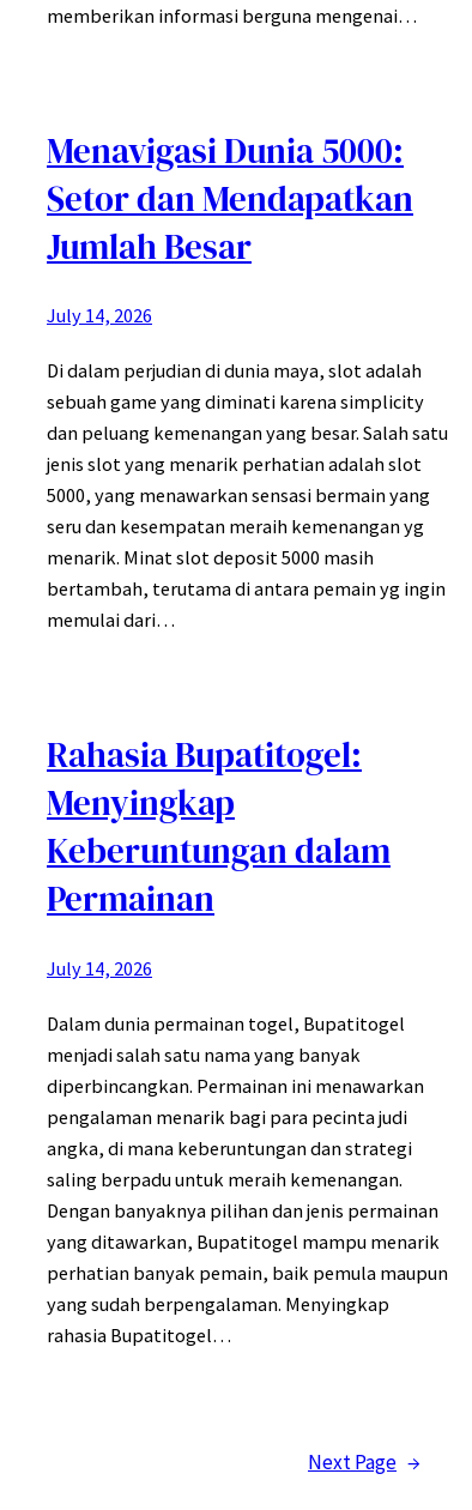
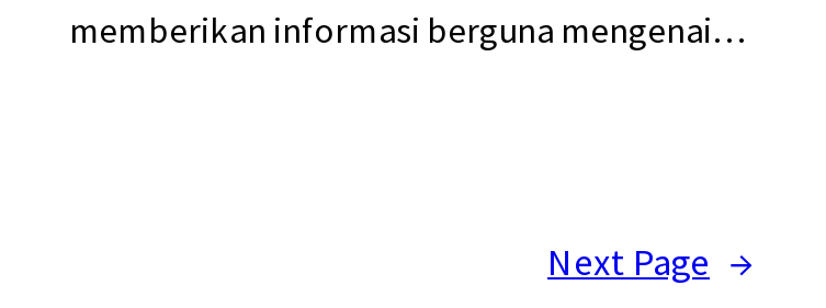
- Menavigasi Dunia 5000:
- Setor dan Mendapatkan
- Jumlah Besar
- July 14, 2026
- Di dalam perjudian di dunia maya, slot adalah
- sebuah game yang diminati karena simplicity
- dan peluang kemenangan yang besar. Salah satu
- jenis slot yang menarik perhatian adalah slot
- 5000, yang menawarkan sensasi bermain yang
- seru dan kesempatan meraih kemenangan yg
- menarik. Minat slot deposit 5000 masih
- bertambah, terutama di antara pemain yg ingin
- memulai dari…
- Rahasia Bupatitogel:
- Menyingkap
- Keberuntungan dalam
- Permainan
- July 14, 2026
- Dalam dunia permainan togel, Bupatitogel
- menjadi salah satu nama yang banyak
- diperbincangkan. Permainan ini menawarkan
- pengalaman menarik bagi para pecinta judi
- angka, di mana keberuntungan dan strategi
- saling berpadu untuk meraih kemenangan.
- Dengan banyaknya pilihan dan jenis permainan
- yang ditawarkan, Bupatitogel mampu menarik
- perhatian banyak pemain, baik pemula maupun
- yang sudah berpengalaman. Menyingkap
- rahasia Bupatitogel…
